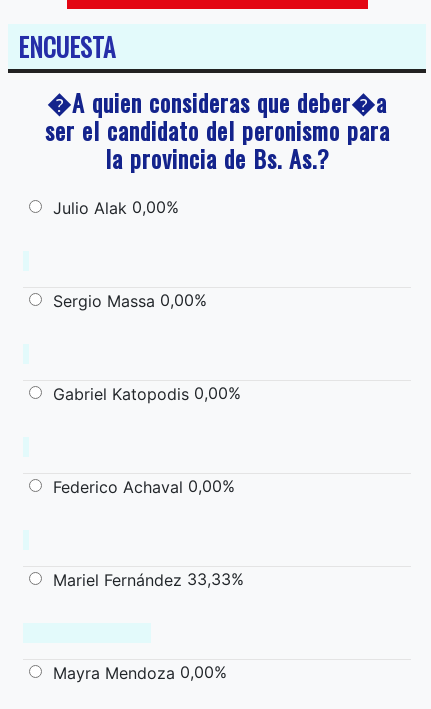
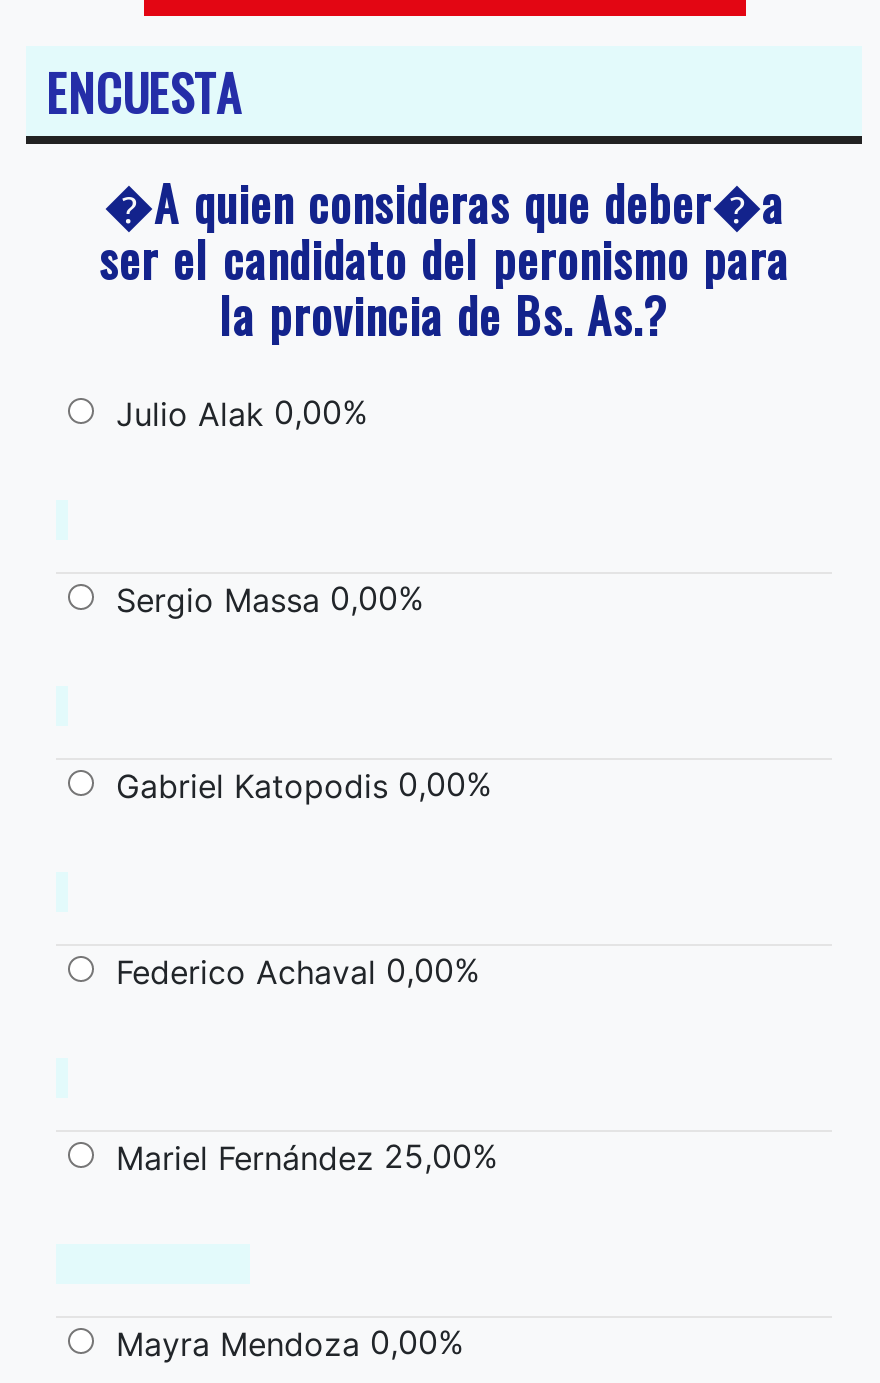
- Mariel Fernández 33,33%
+ Mariel Fernández 25,00%
